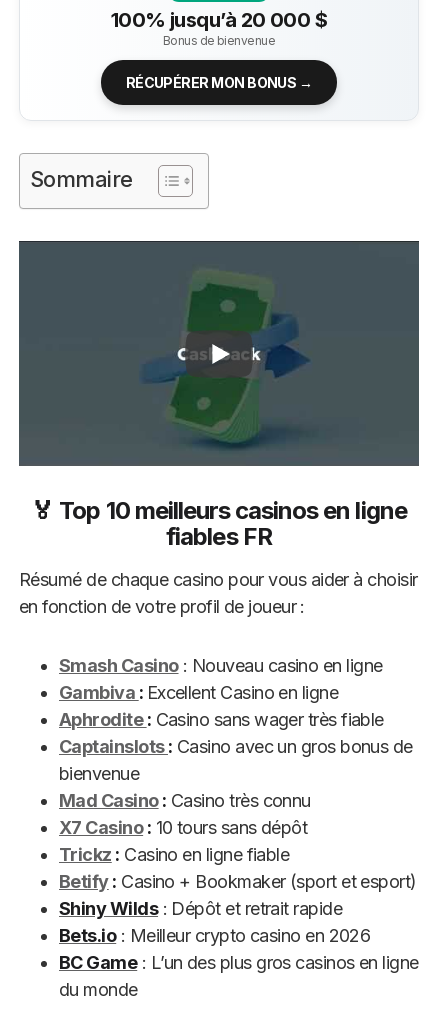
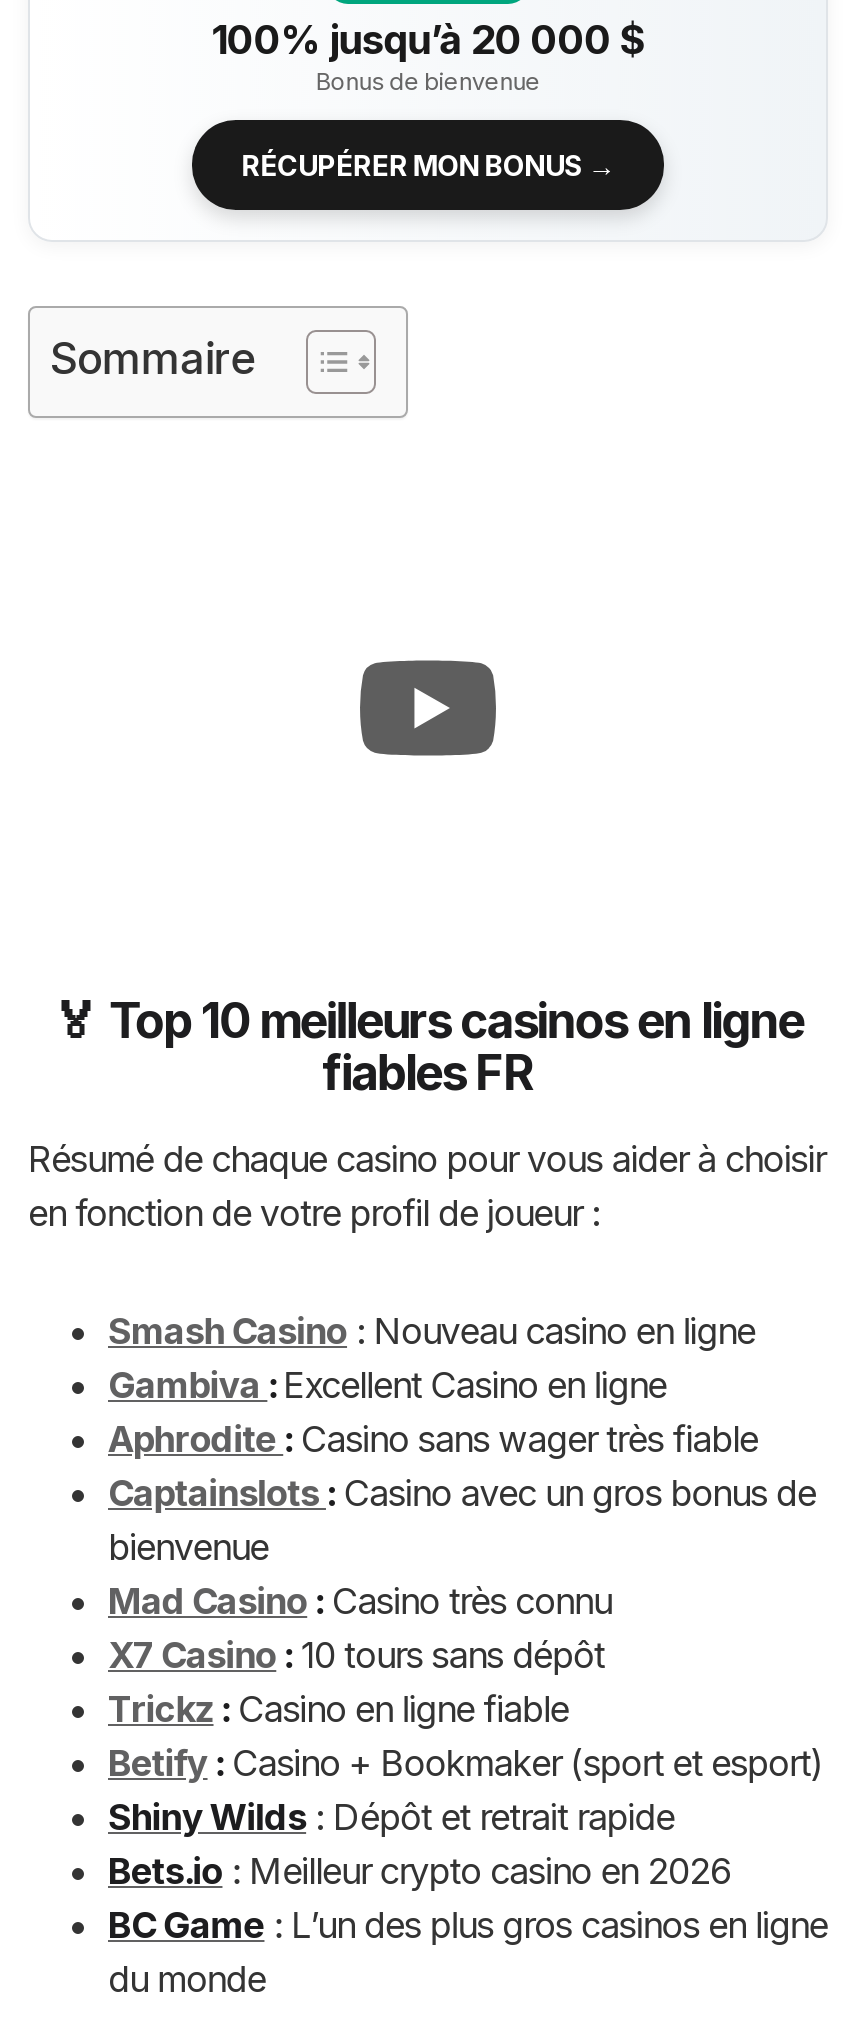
- [image]
